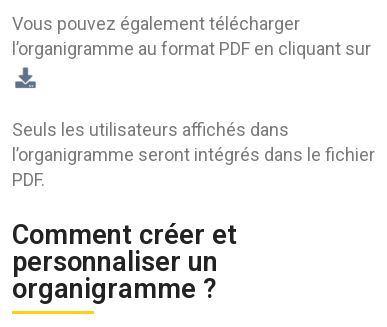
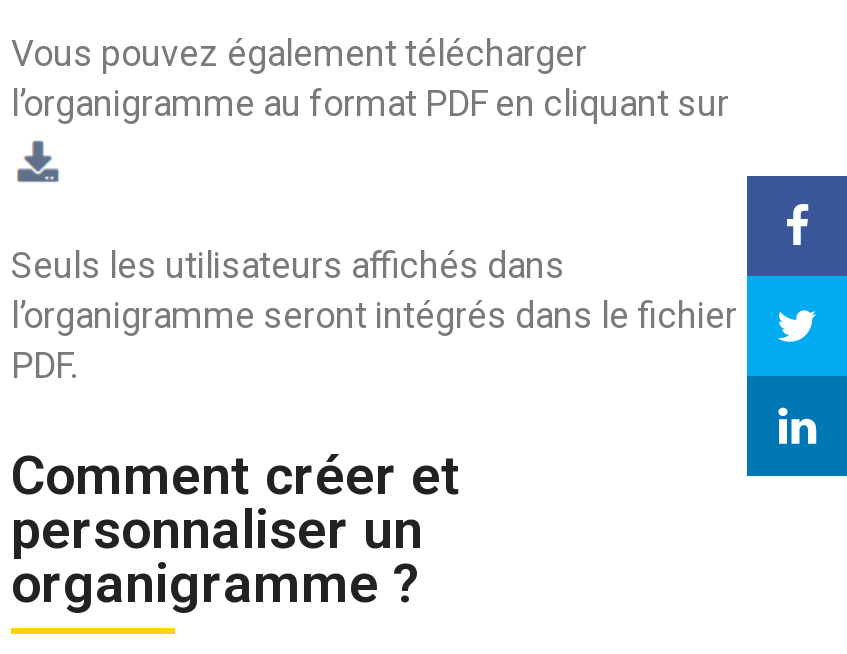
+ [image]
